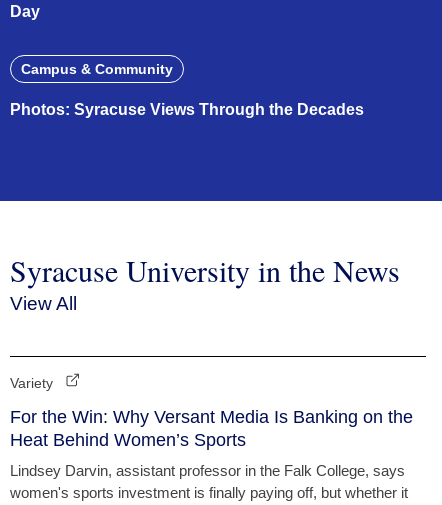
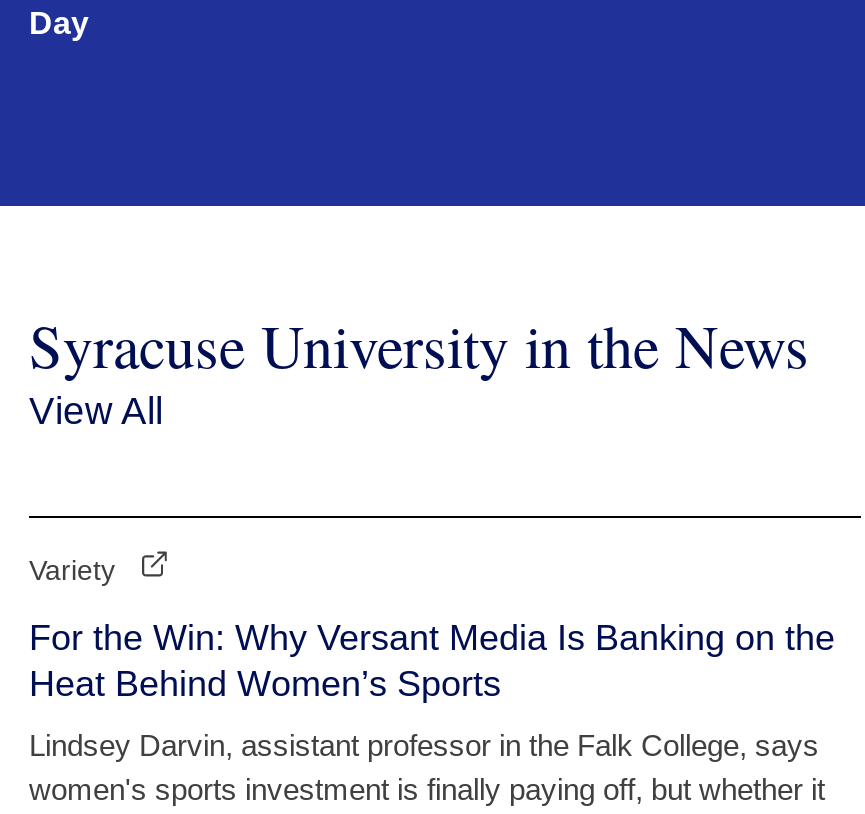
- Campus & Community
- Photos: Syracuse Views Through the Decades
